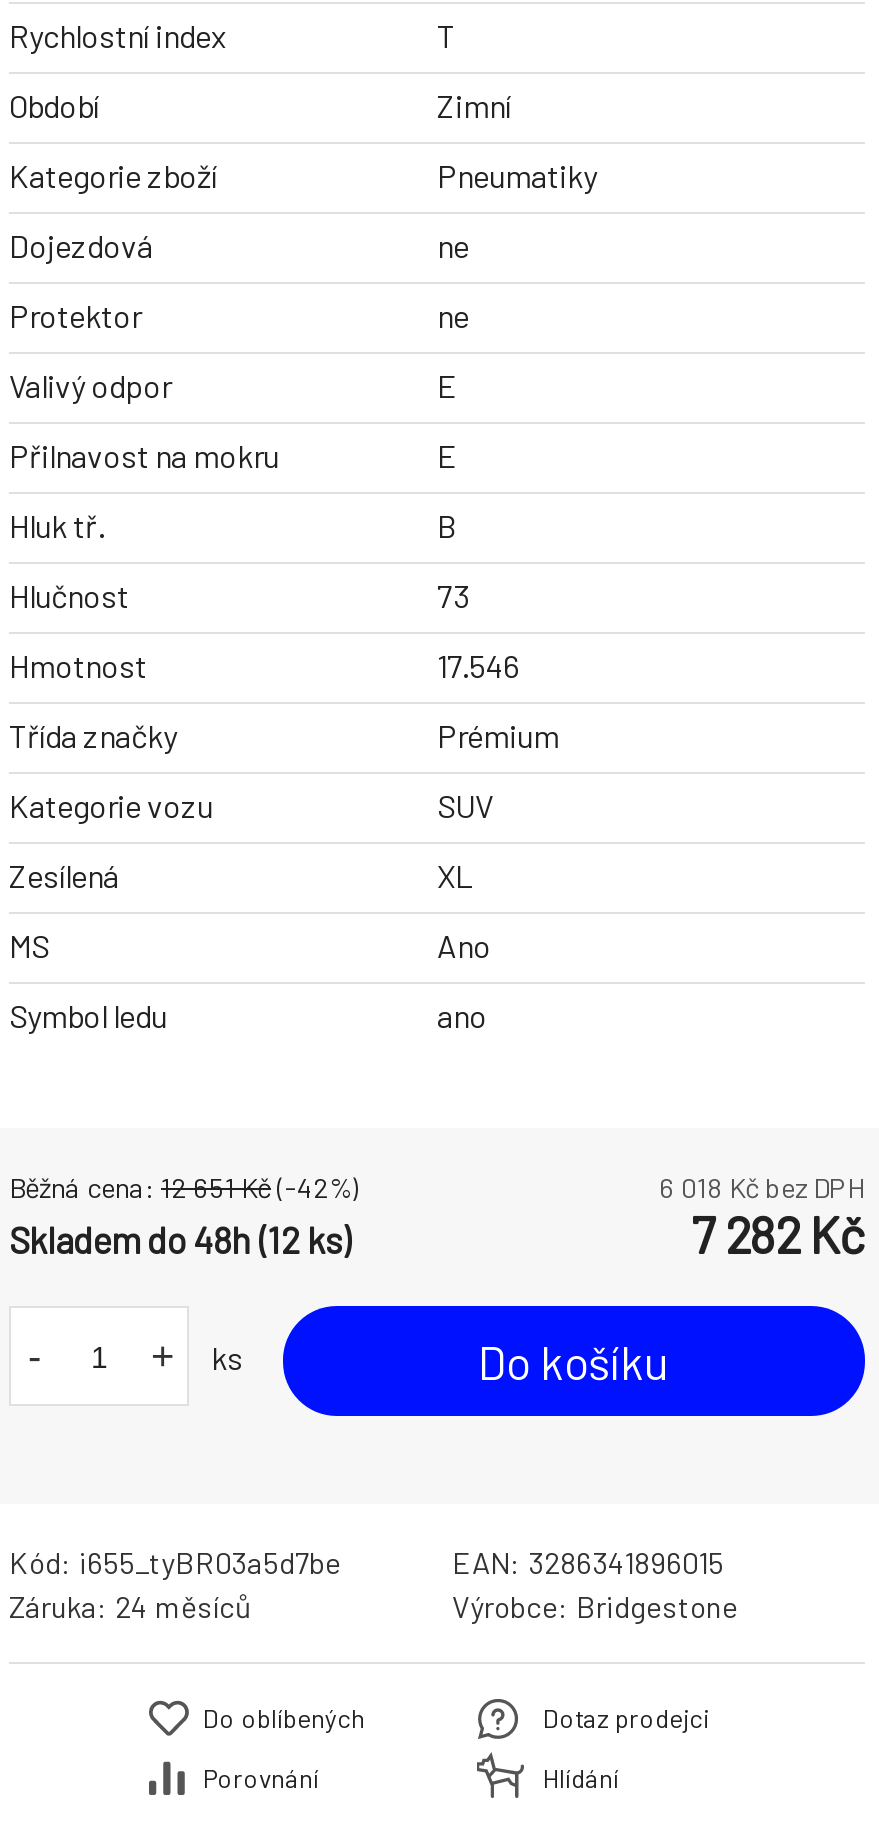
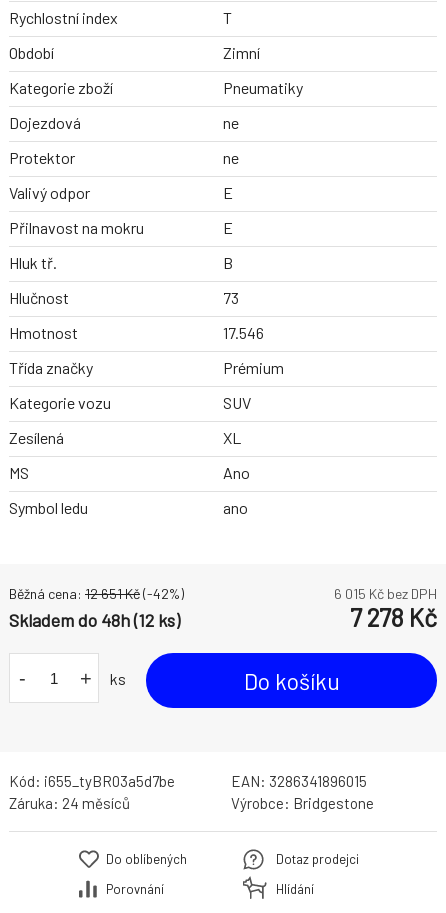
- 6 018 Kč bez DPH
+ 6 015 Kč bez DPH

- 7 282 Kč
+ 7 278 Kč
